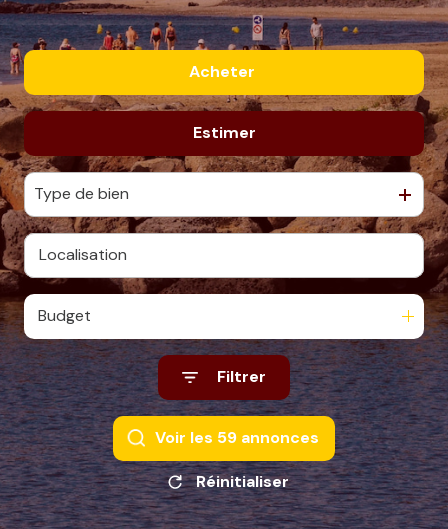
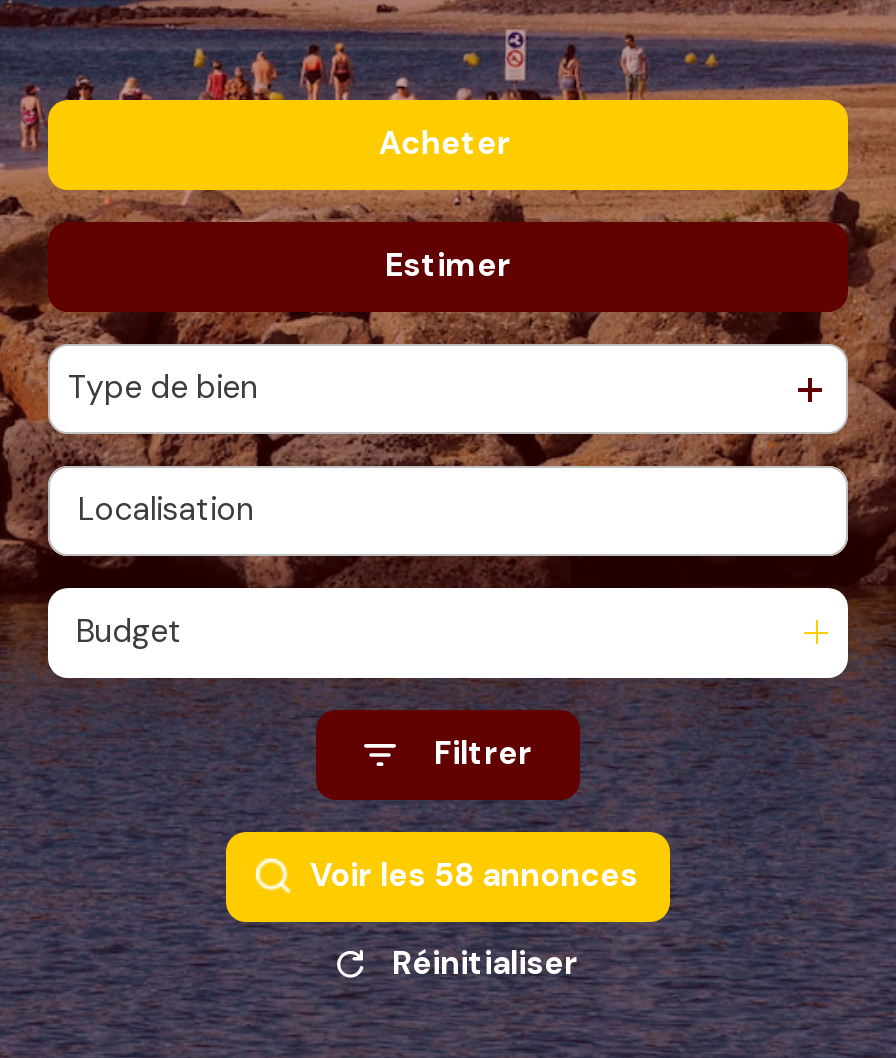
- Voir les 59 annonces
+ Voir les 58 annonces
